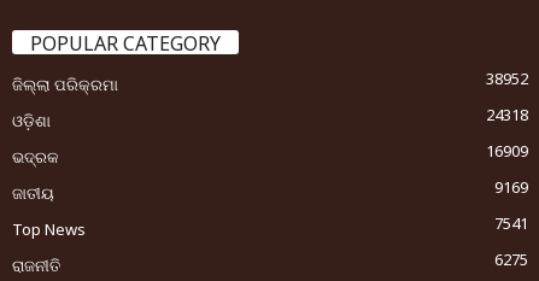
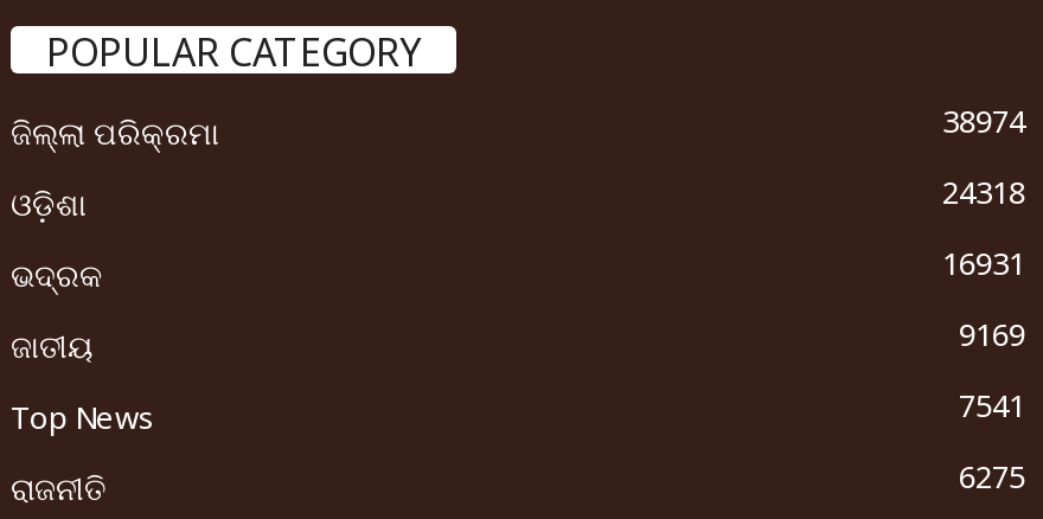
- 38952
+ 38974

- 16909
+ 16931
